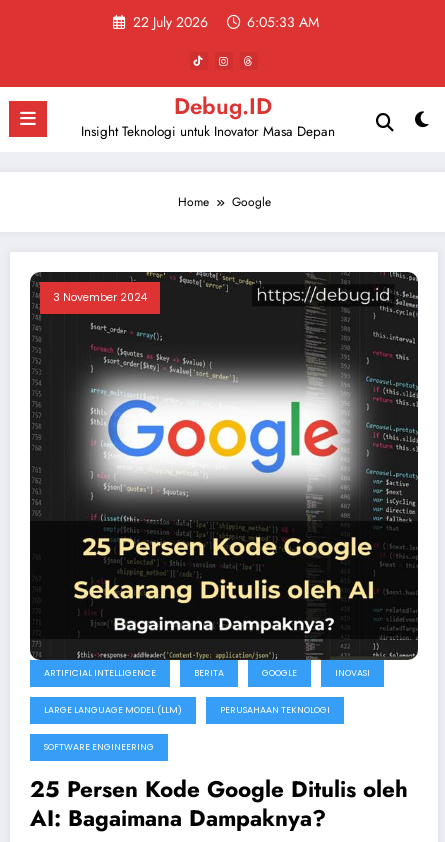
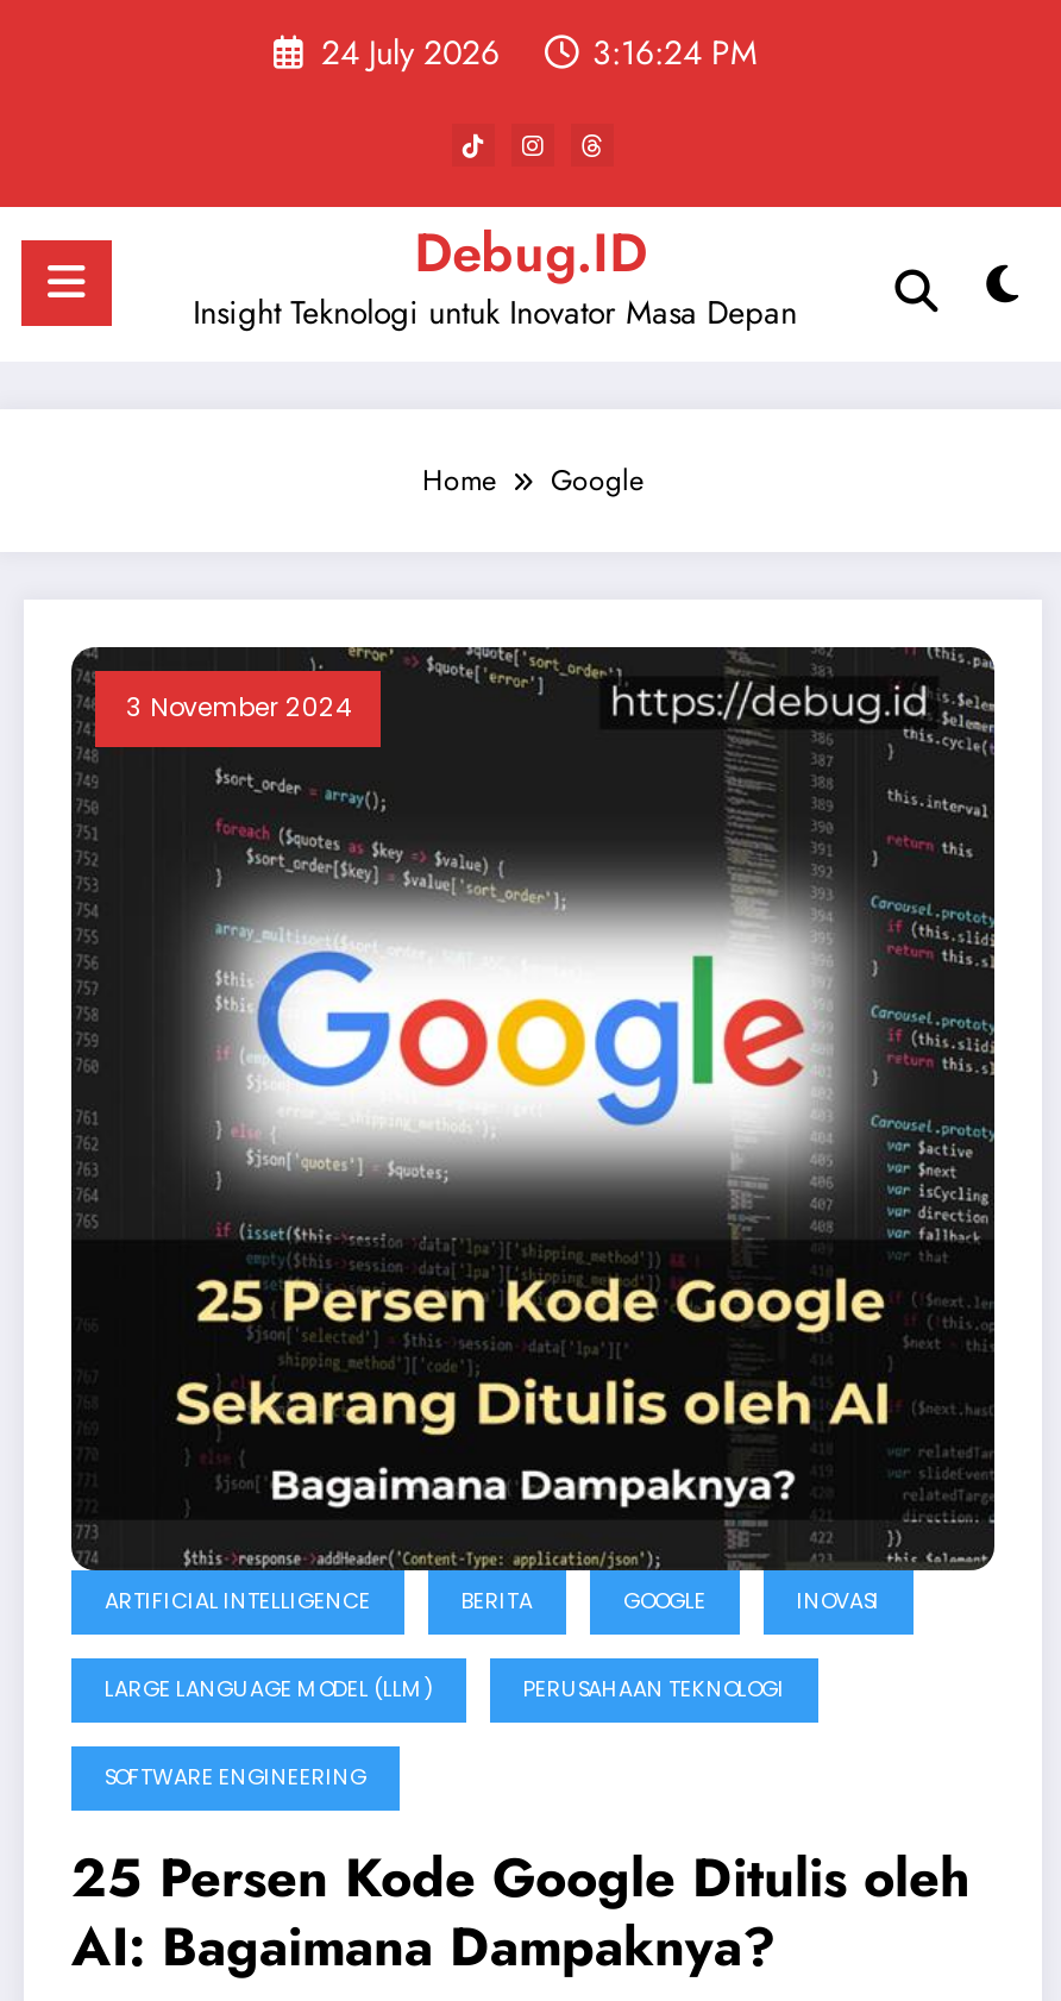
- 22 July 2026
- 6:05:33 AM
+ 24 July 2026
+ 3:16:24 PM
